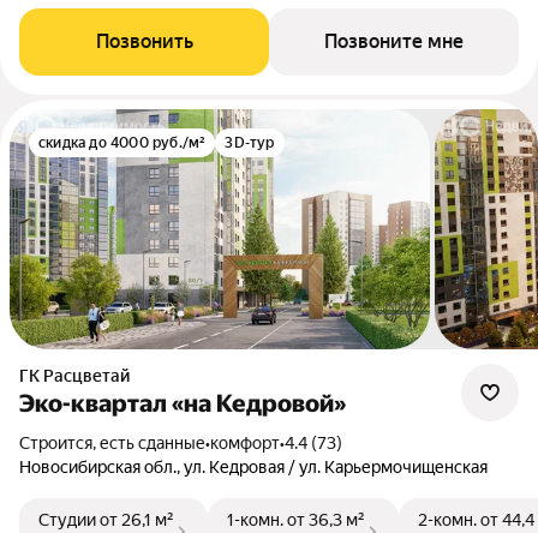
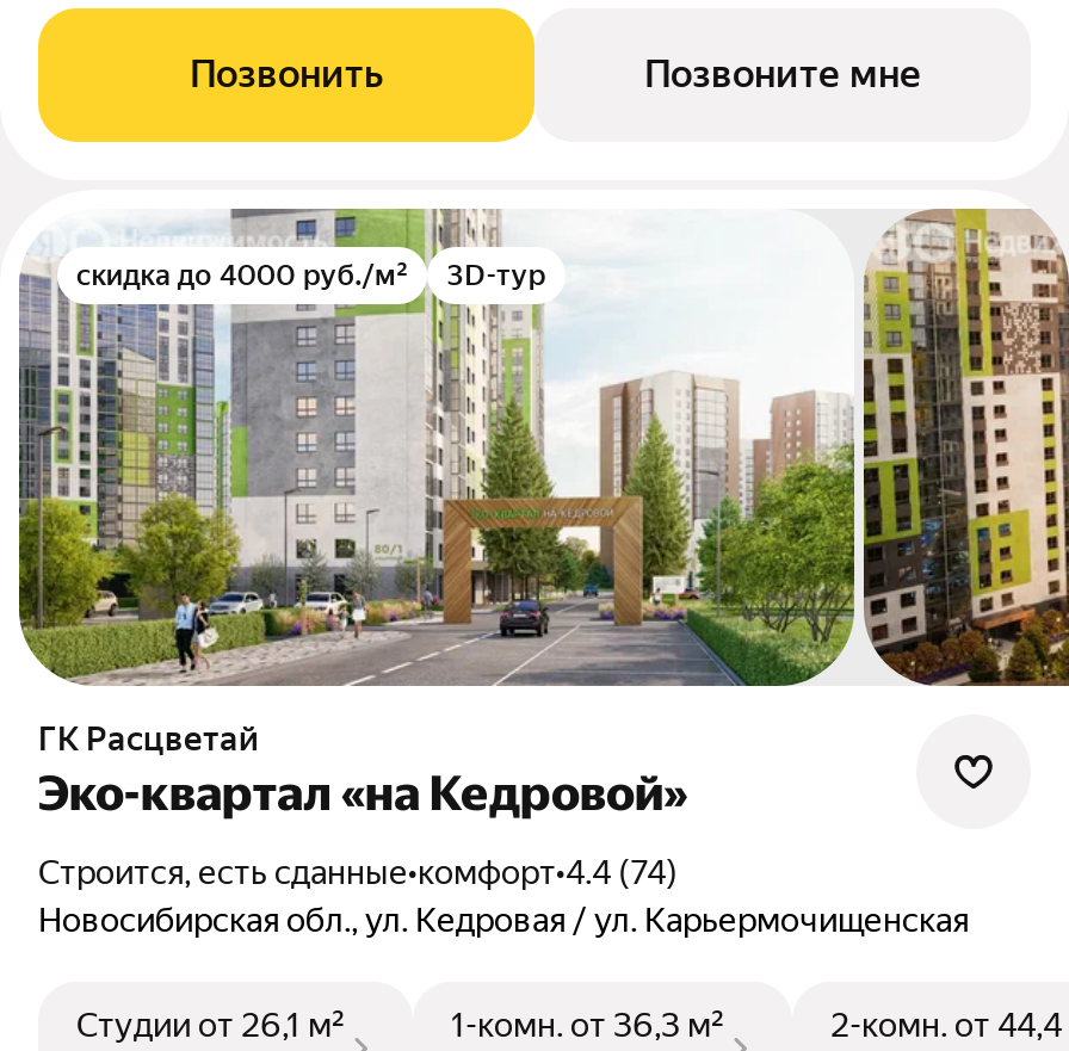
- Строится, есть сданные•комфорт•4.4 (73)
+ Строится, есть сданные•комфорт•4.4 (74)
